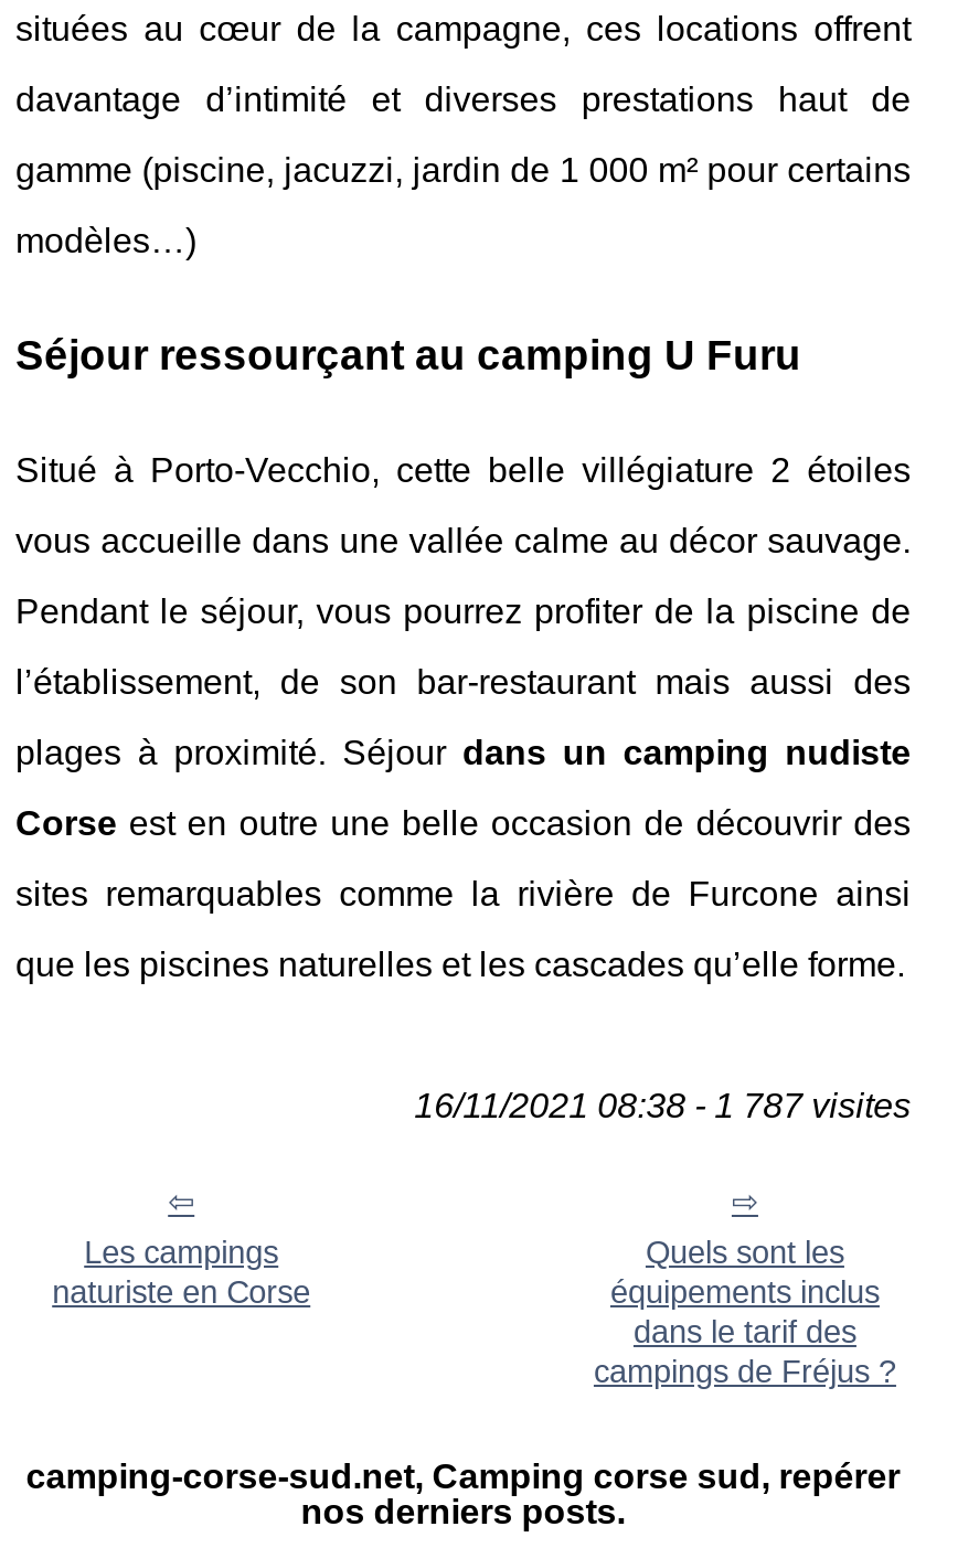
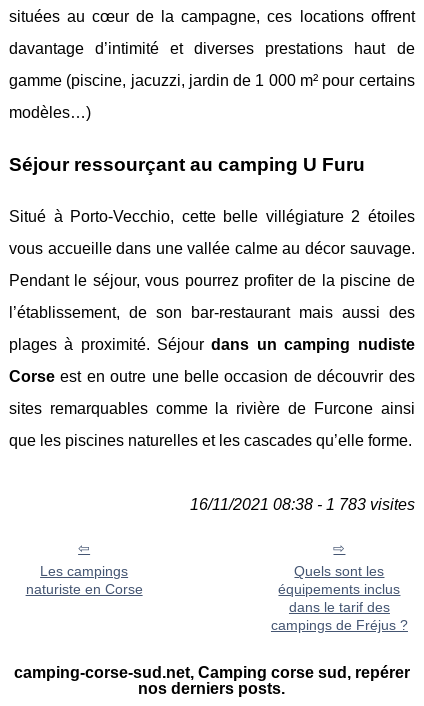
- 16/11/2021 08:38 - 1 787 visites
+ 16/11/2021 08:38 - 1 783 visites
